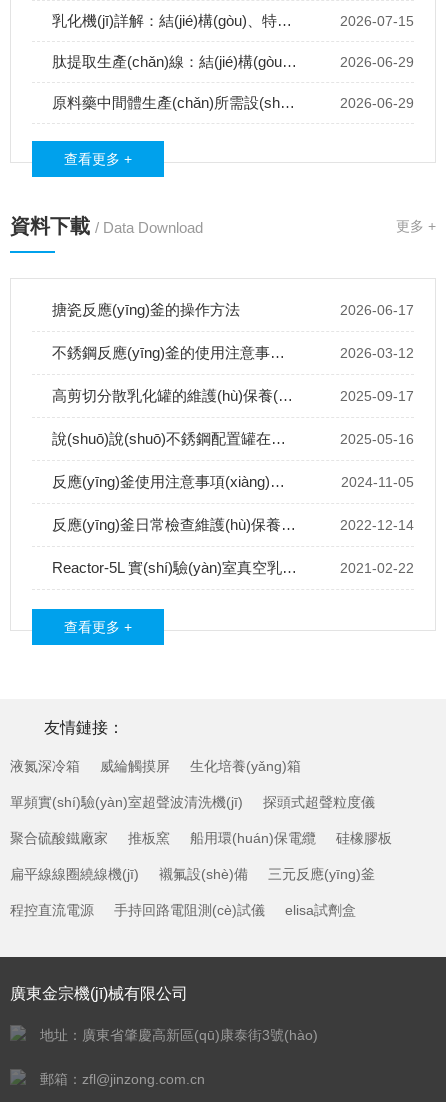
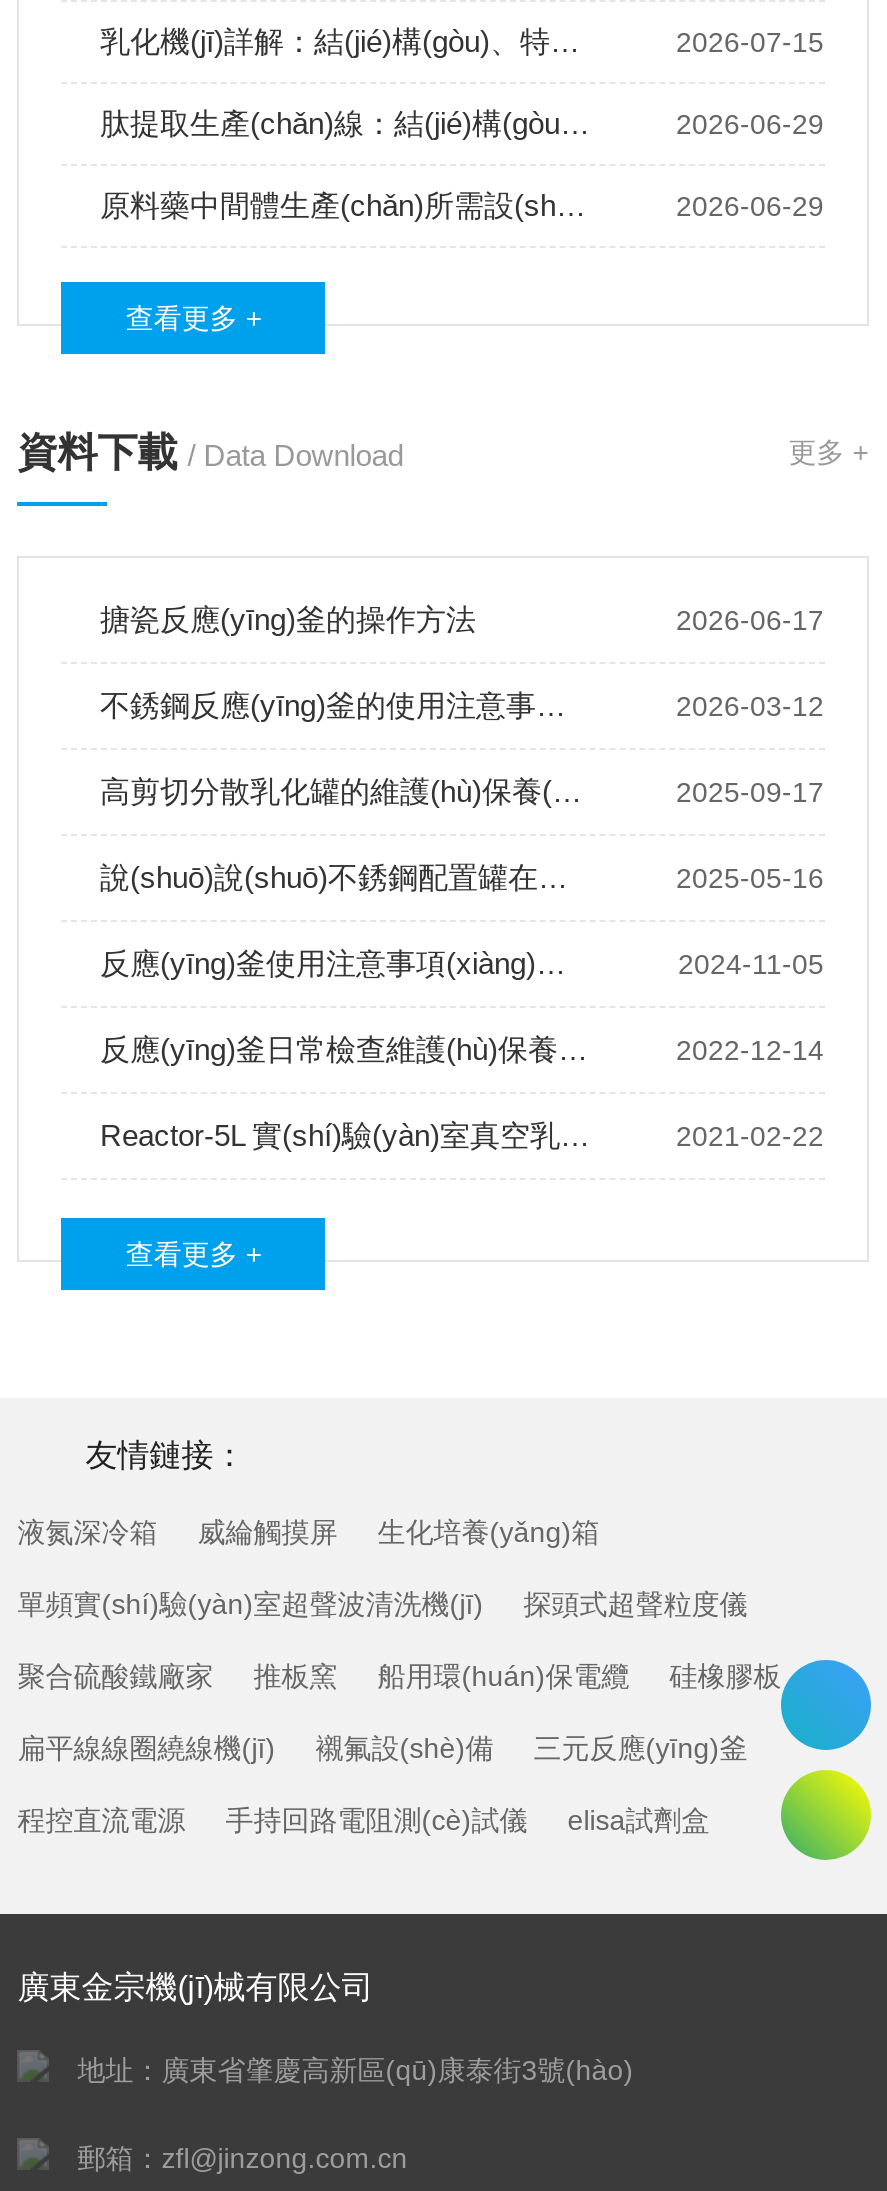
+ [image]

+ [image]
